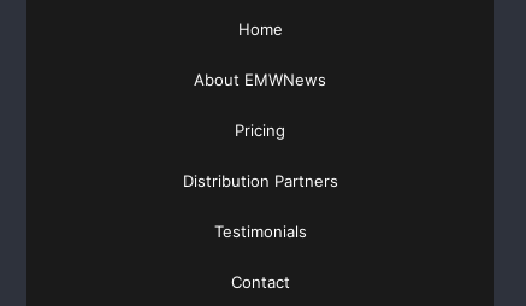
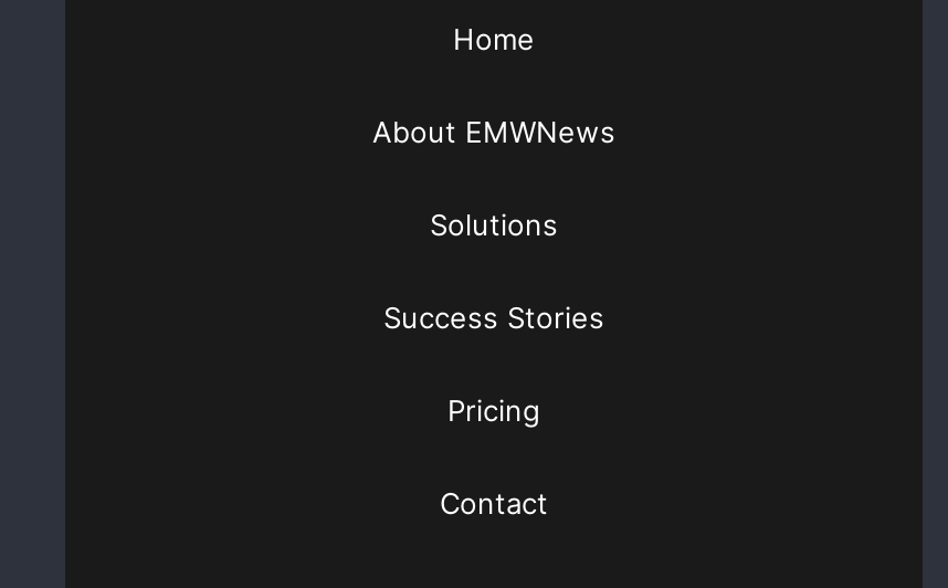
+ Solutions
+ Success Stories

moved down: Pricing

- Distribution Partners
- Testimonials
